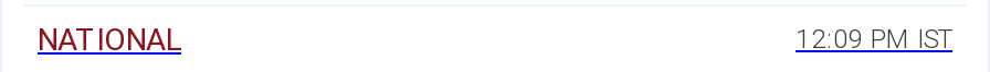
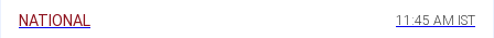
- 12:09 PM IST
+ 11:45 AM IST
